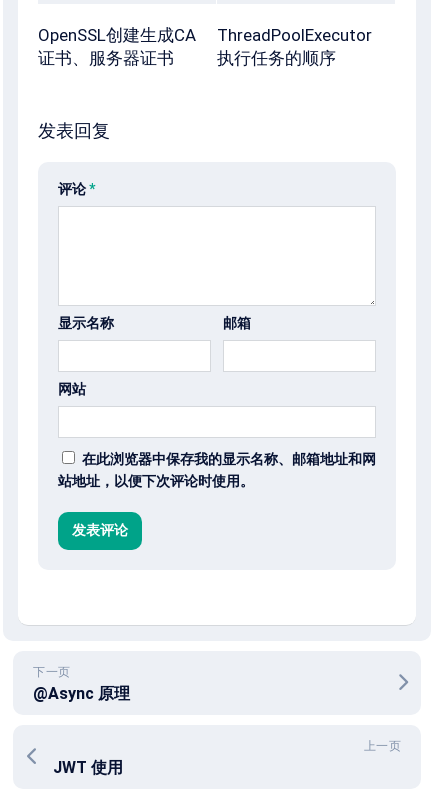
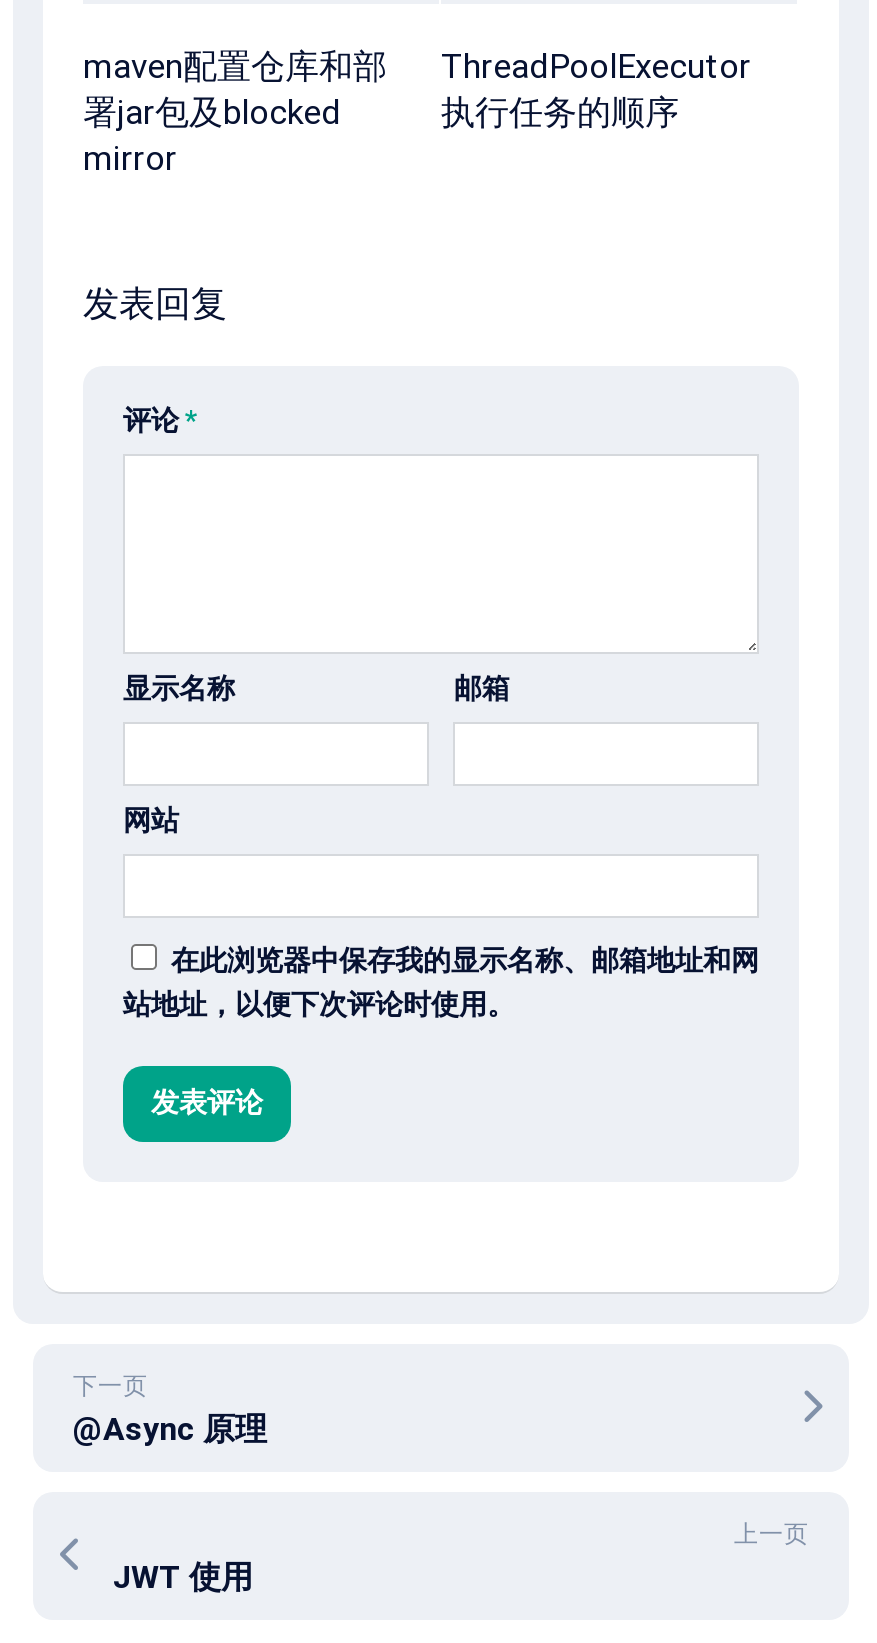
- OpenSSL创建生成CA
- 证书、服务器证书
+ maven配置仓库和部
+ 署jar包及blocked
+ mirror
